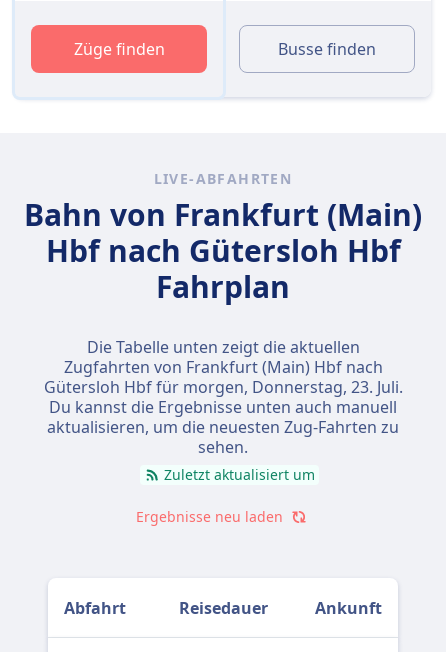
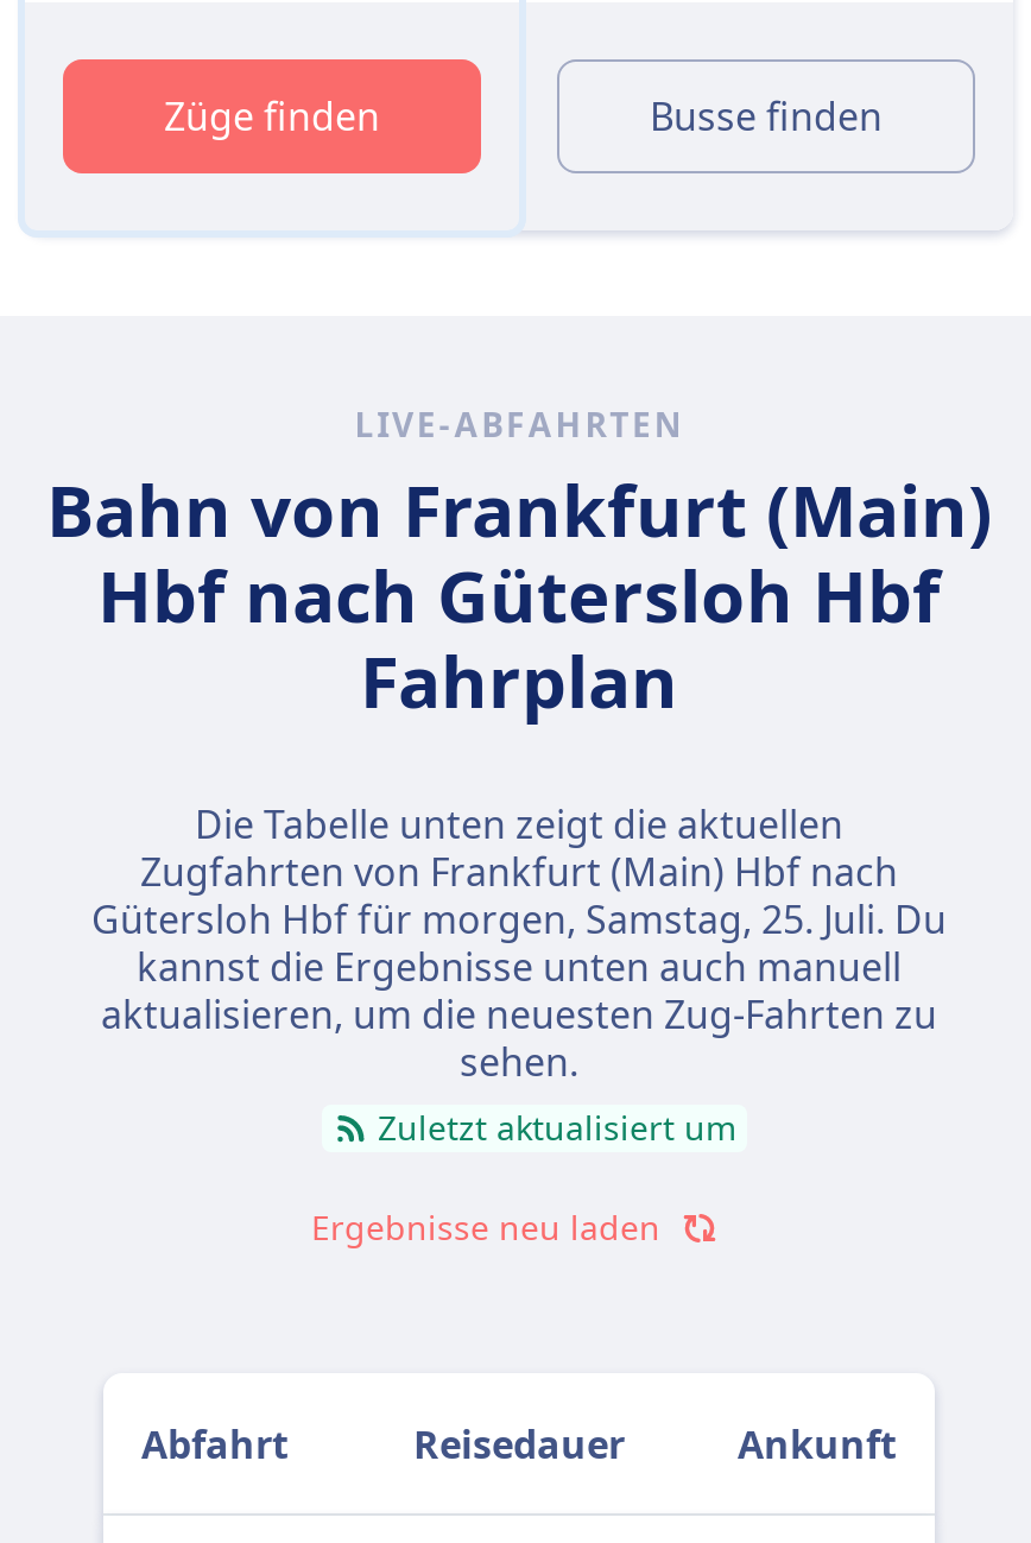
- Gütersloh Hbf für morgen, Donnerstag, 23. Juli.
- Du kannst die Ergebnisse unten auch manuell
+ Gütersloh Hbf für morgen, Samstag, 25. Juli. Du
+ kannst die Ergebnisse unten auch manuell
